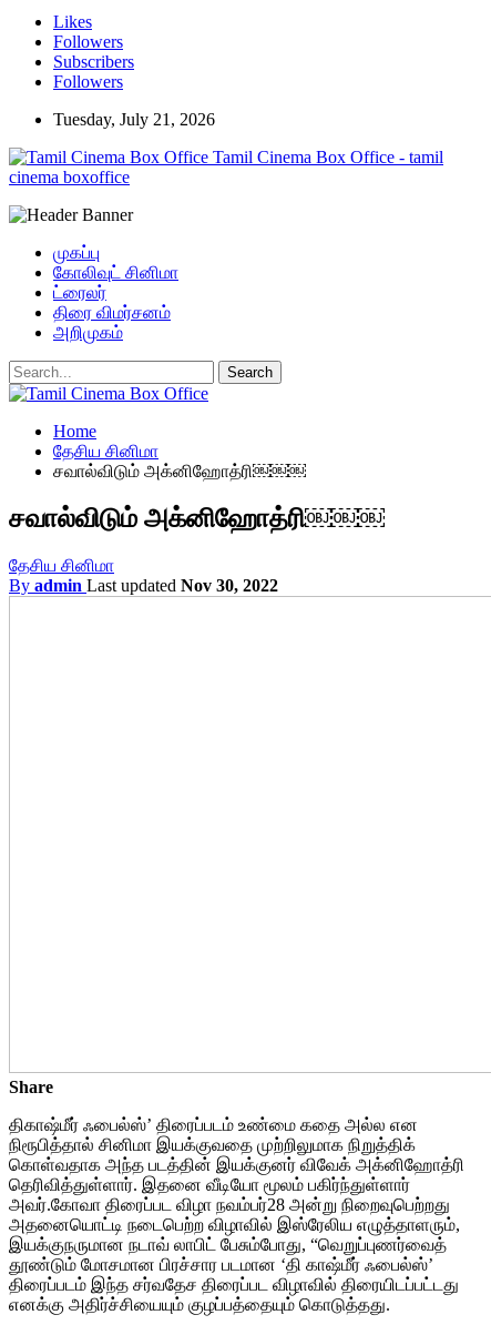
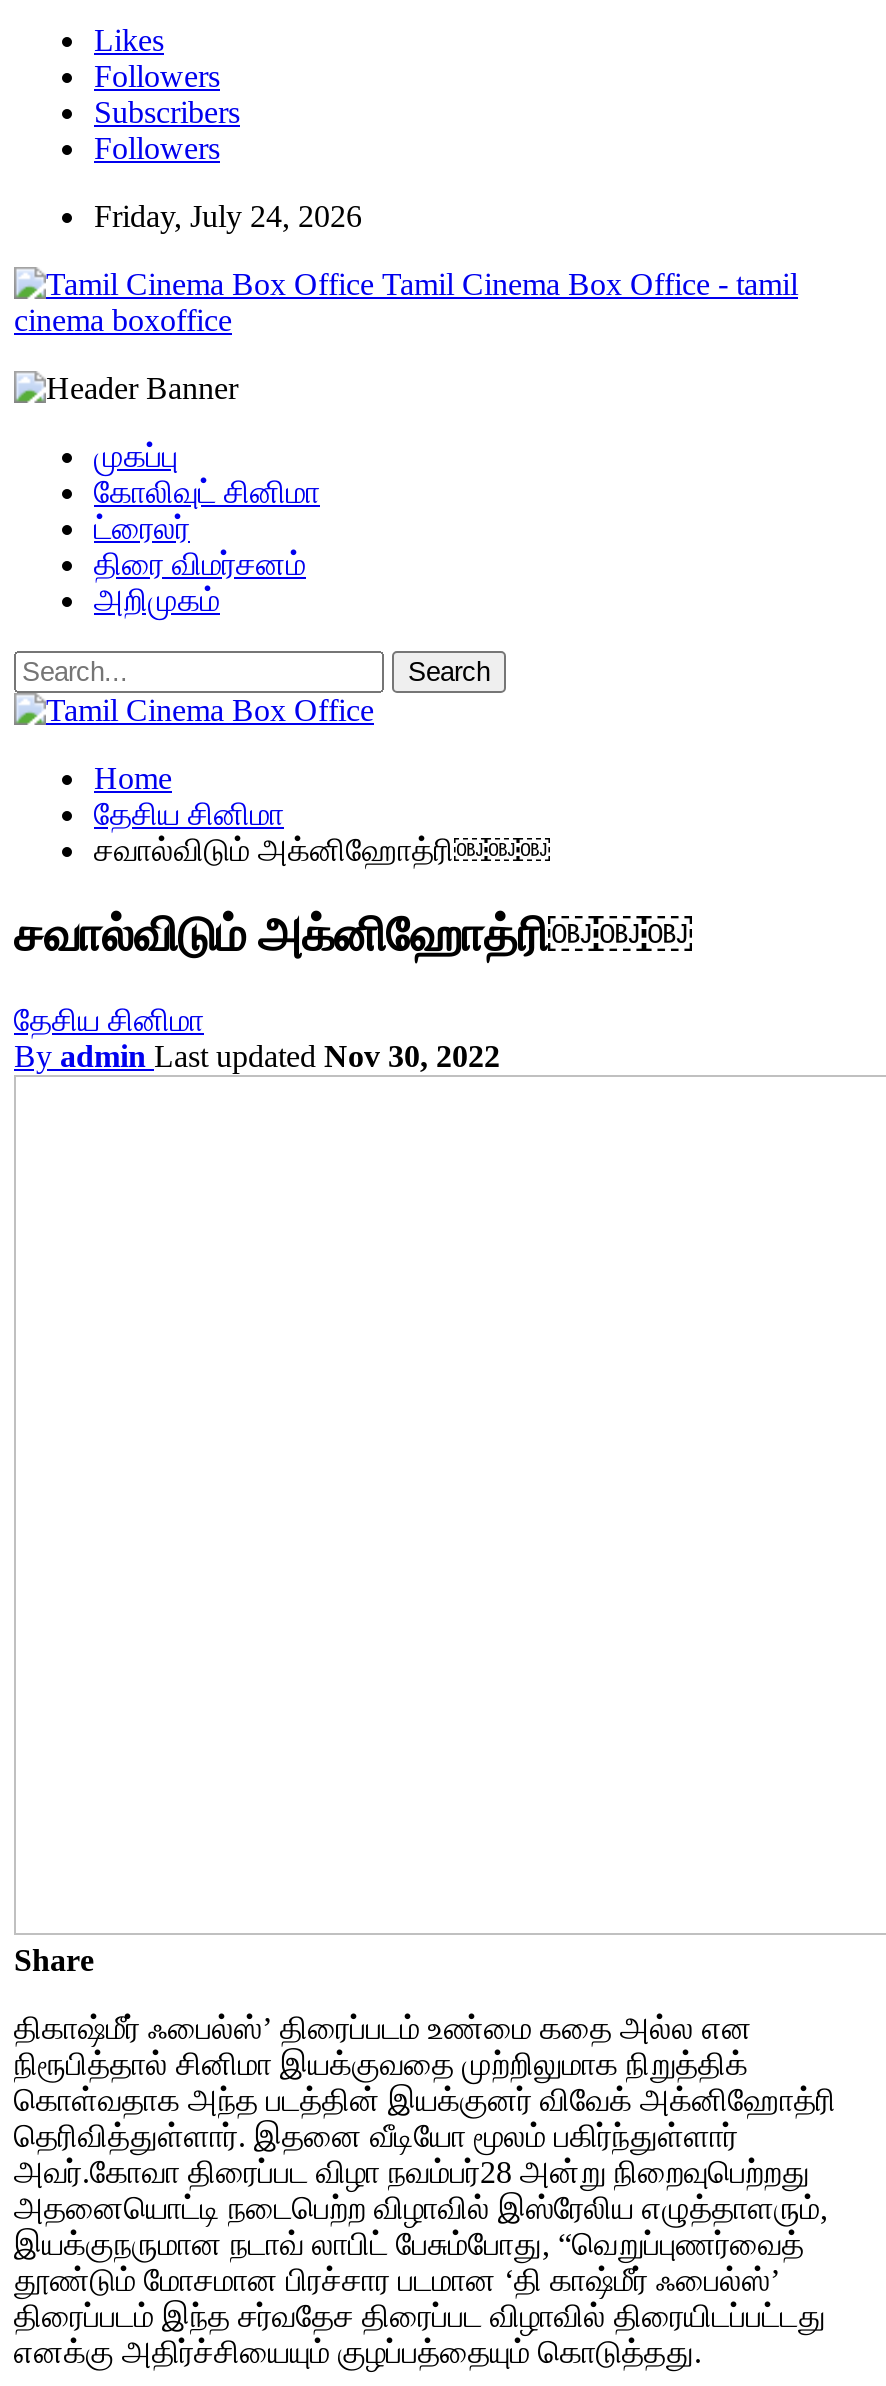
- Tuesday, July 21, 2026
+ Friday, July 24, 2026
